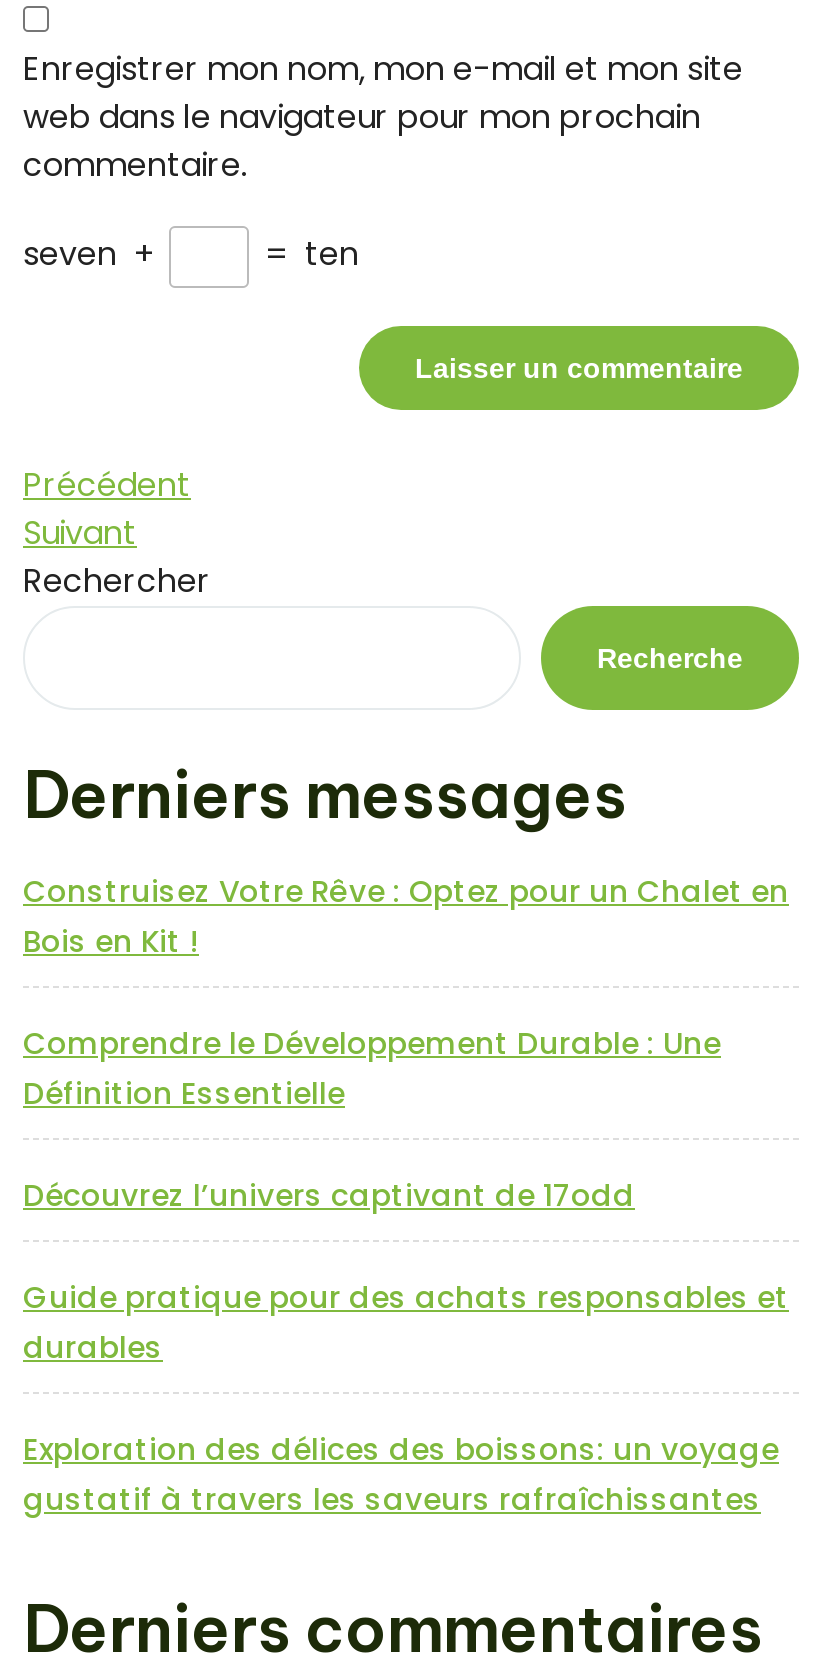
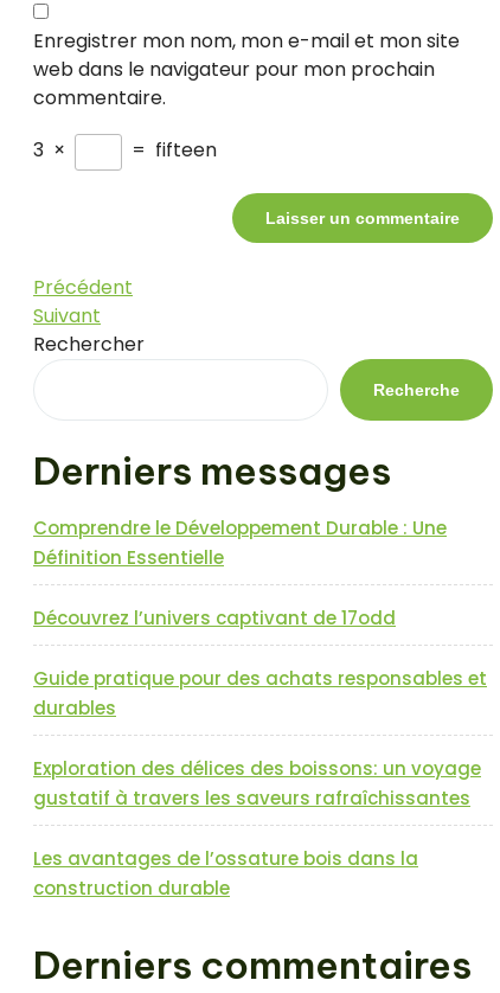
- seven +
- = ten
+ 3 ×
+ = fifteen

- Construisez Votre Rêve : Optez pour un Chalet en
- Bois en Kit !

moved up: Comprendre le Développement Durable : Une | Définition Essentielle | Découvrez l’univers captivant de 17odd | Guide pratique pour des achats responsables et | durables | Exploration des délices des boissons: un voyage | gustatif à travers les saveurs rafraîchissantes

+ Les avantages de l’ossature bois dans la
+ construction durable
